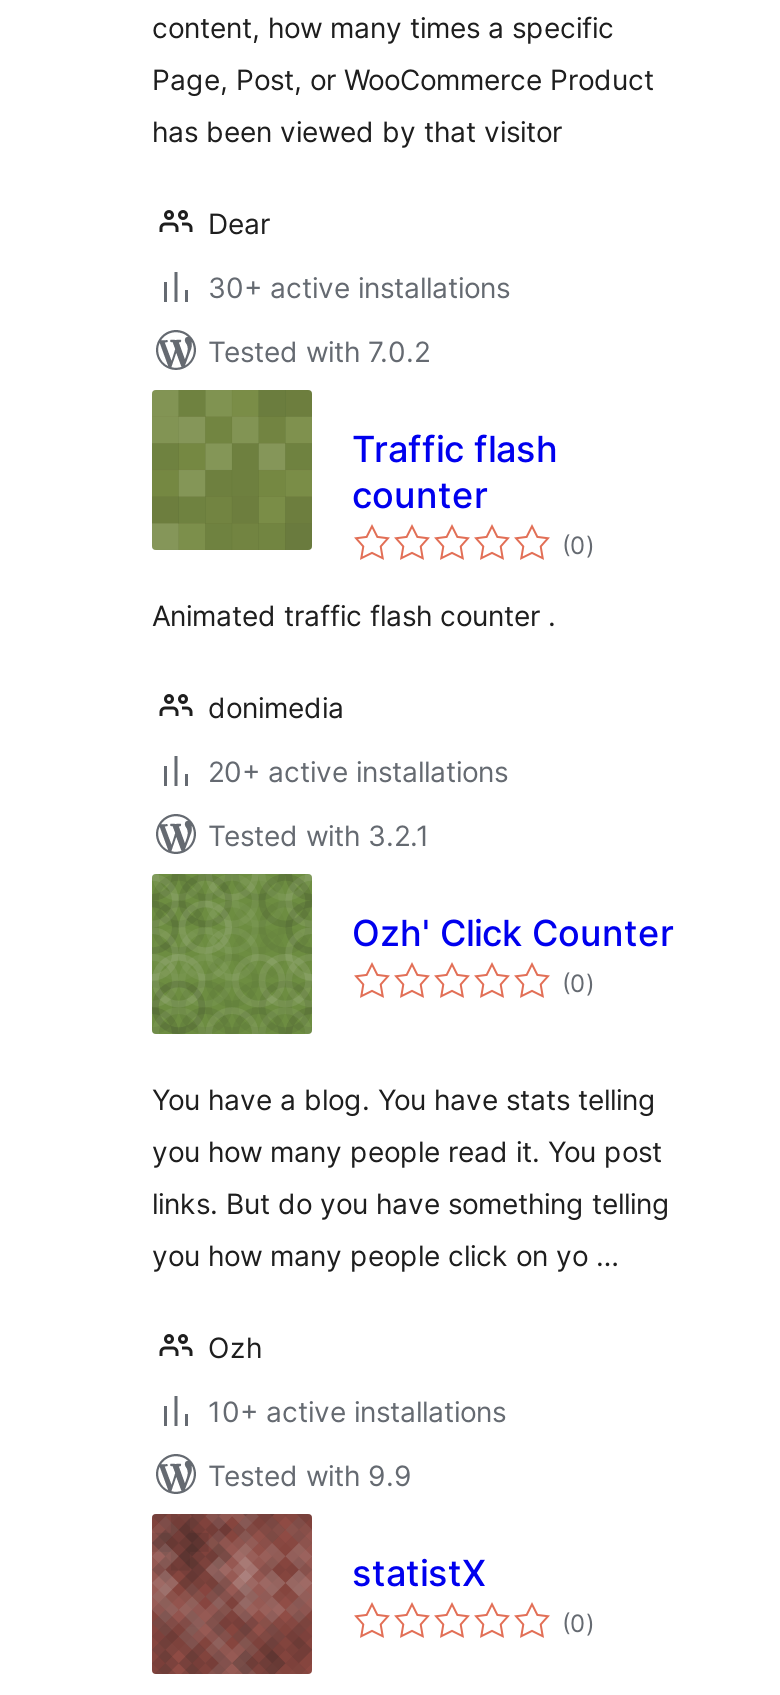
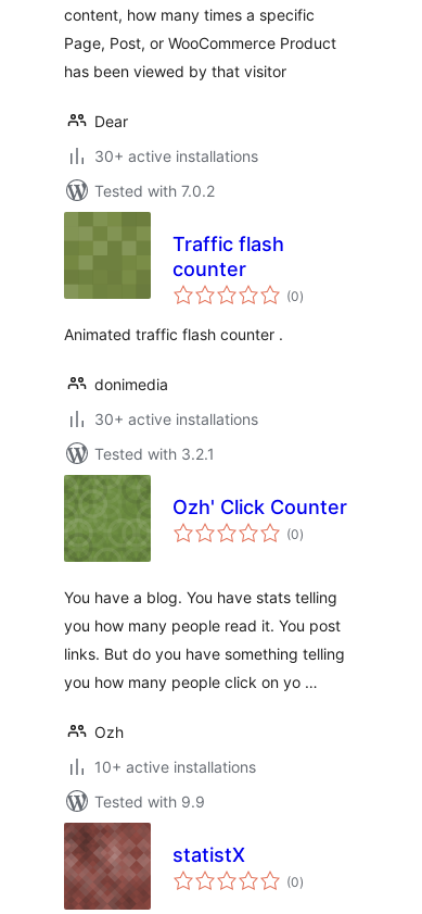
- 20+ active installations
+ 30+ active installations
